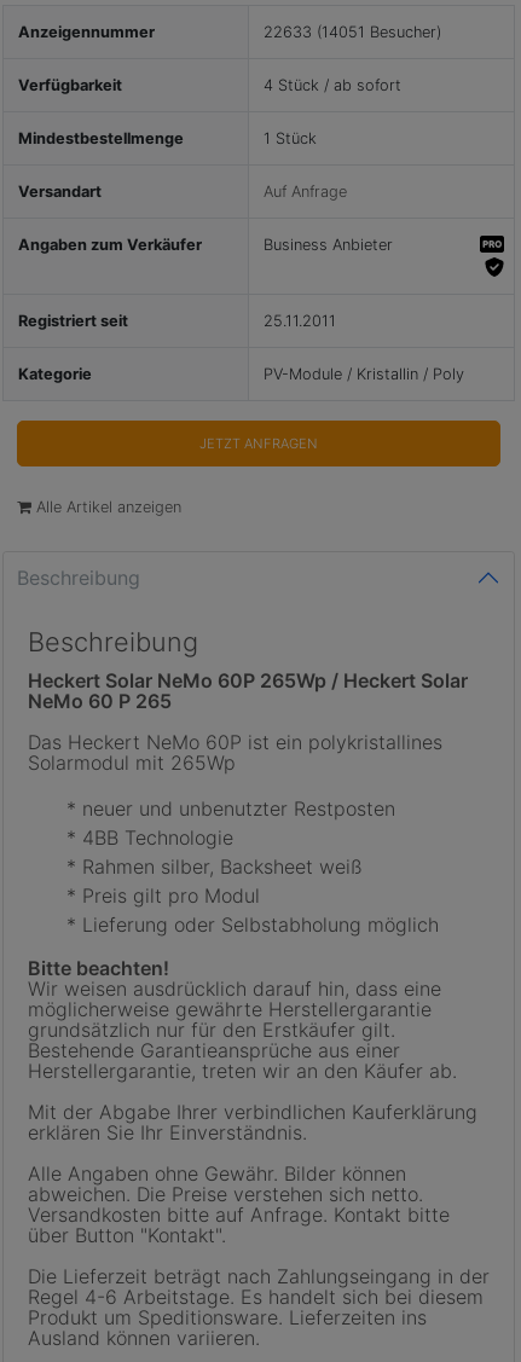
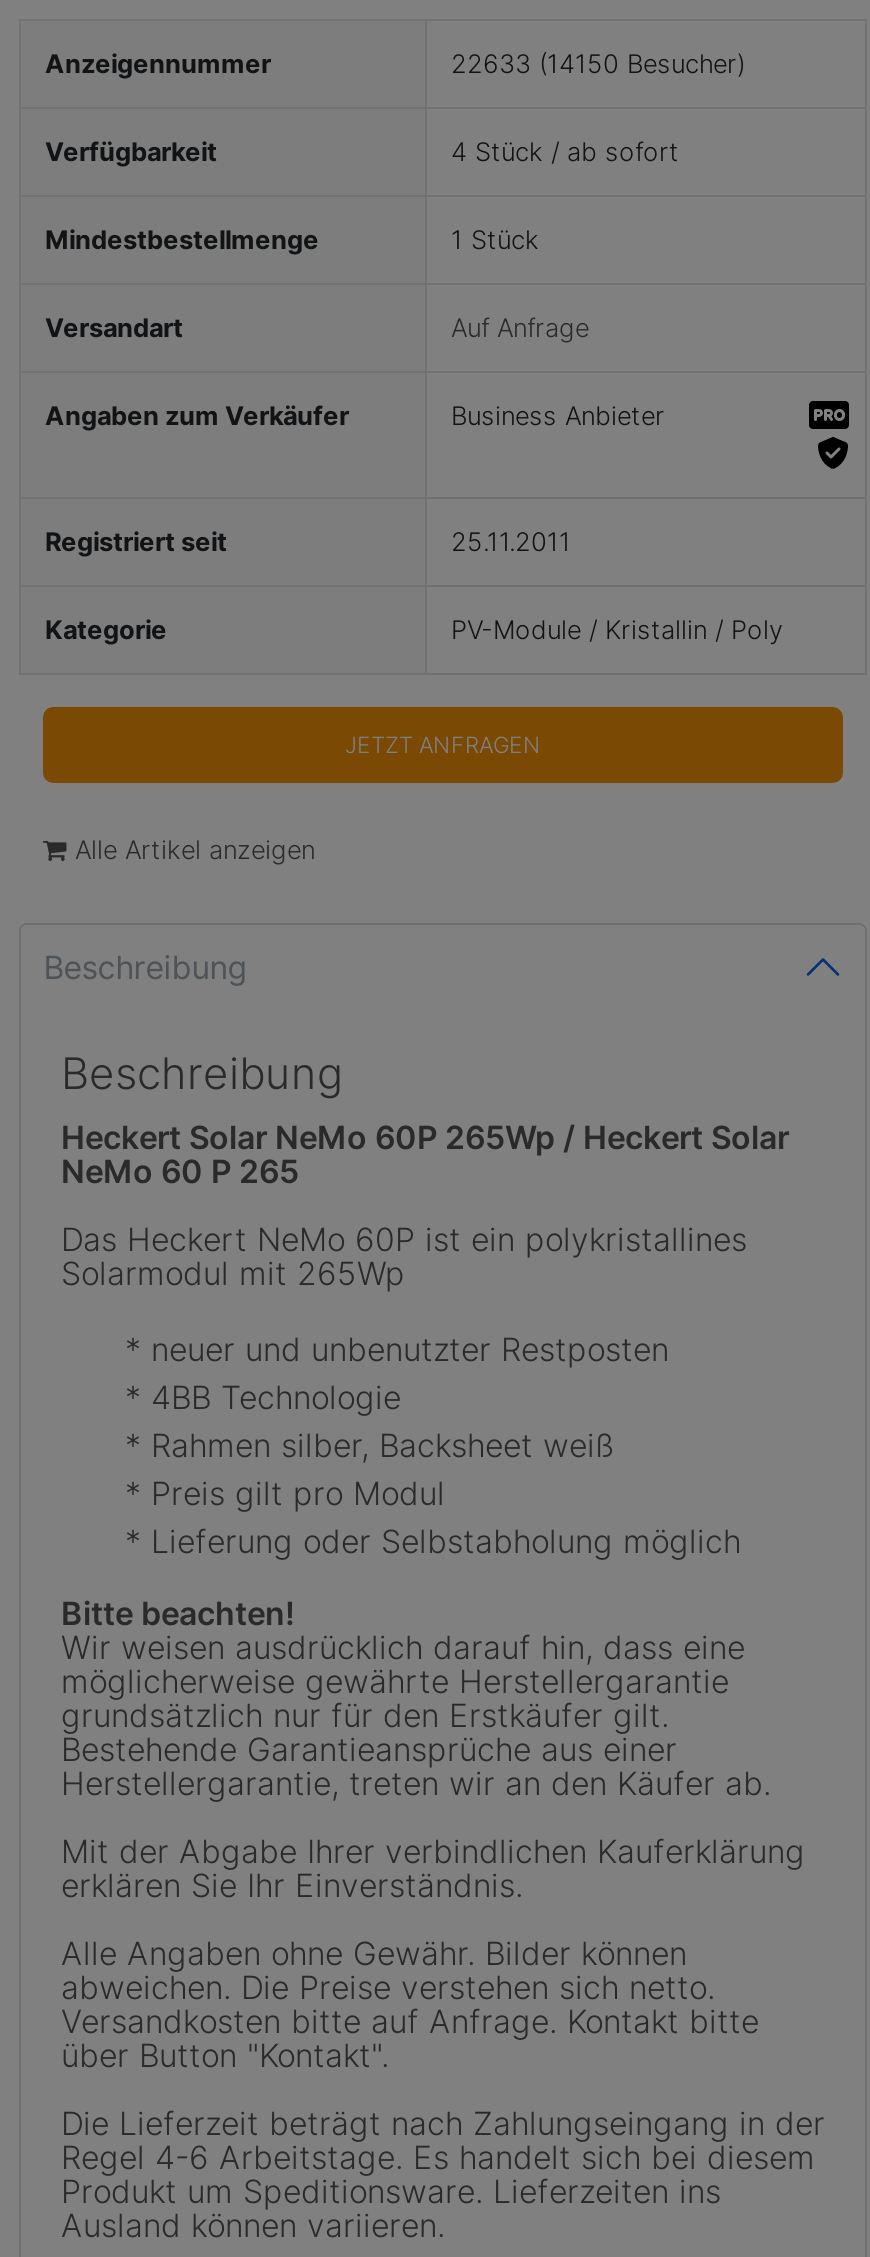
- 22633 (14051 Besucher)
+ 22633 (14150 Besucher)
